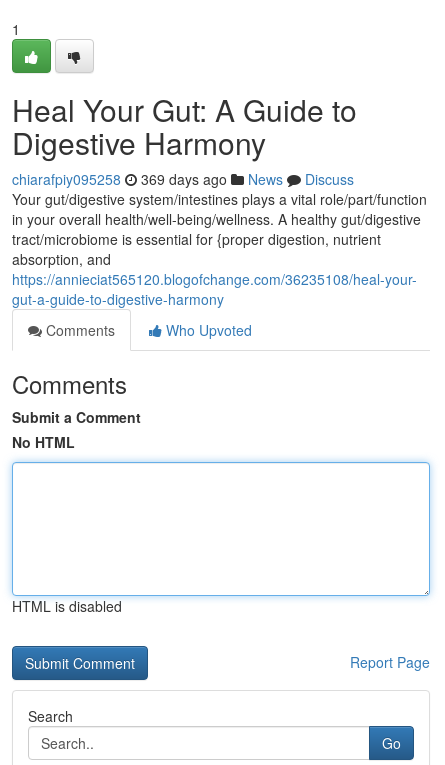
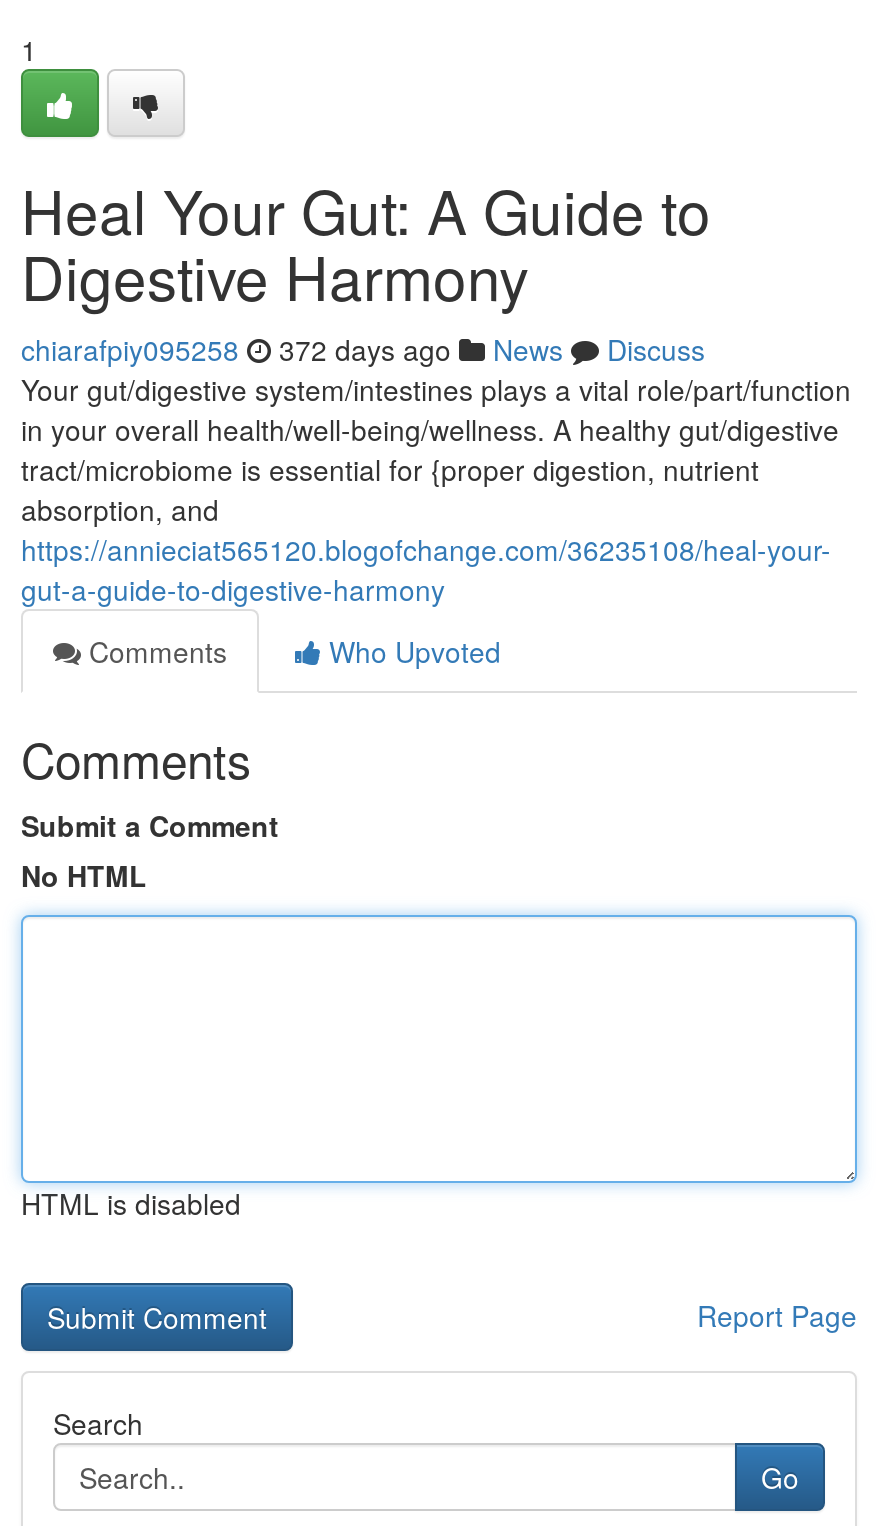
- chiarafpiy095258 369 days ago News Discuss
+ chiarafpiy095258 372 days ago News Discuss
